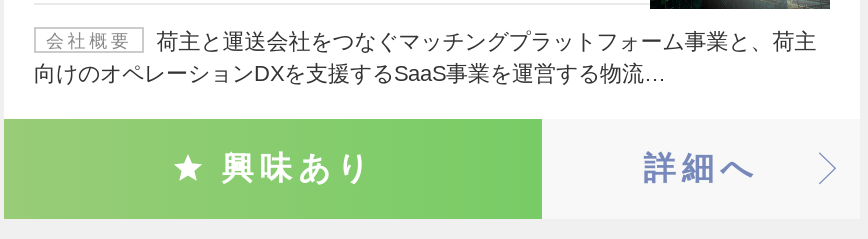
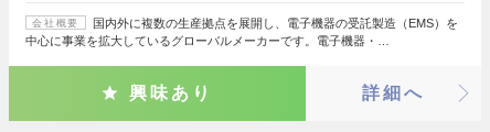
- 荷主と運送会社をつなぐマッチングプラットフォーム事業と、荷主
- 向けのオペレーションDXを支援するSaaS事業を運営する物流…
+ 国内外に複数の生産拠点を展開し、電子機器の受託製造（EMS）を
+ 中心に事業を拡大しているグローバルメーカーです。電子機器・…
